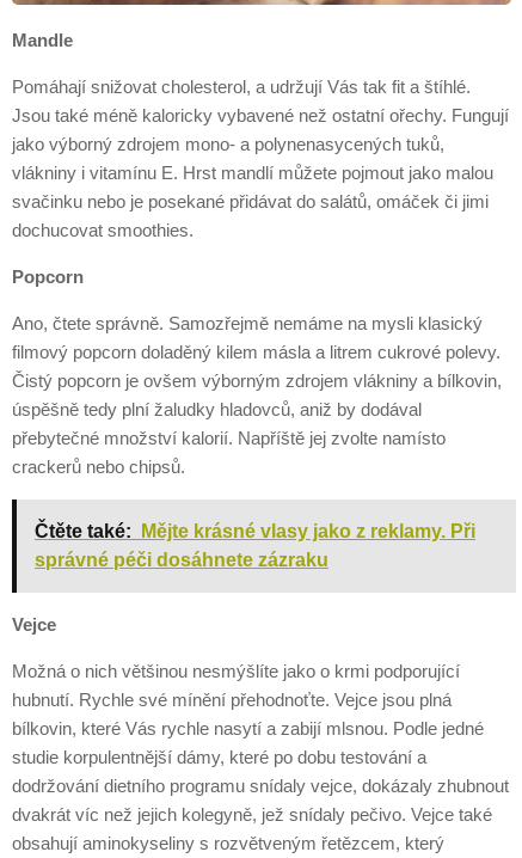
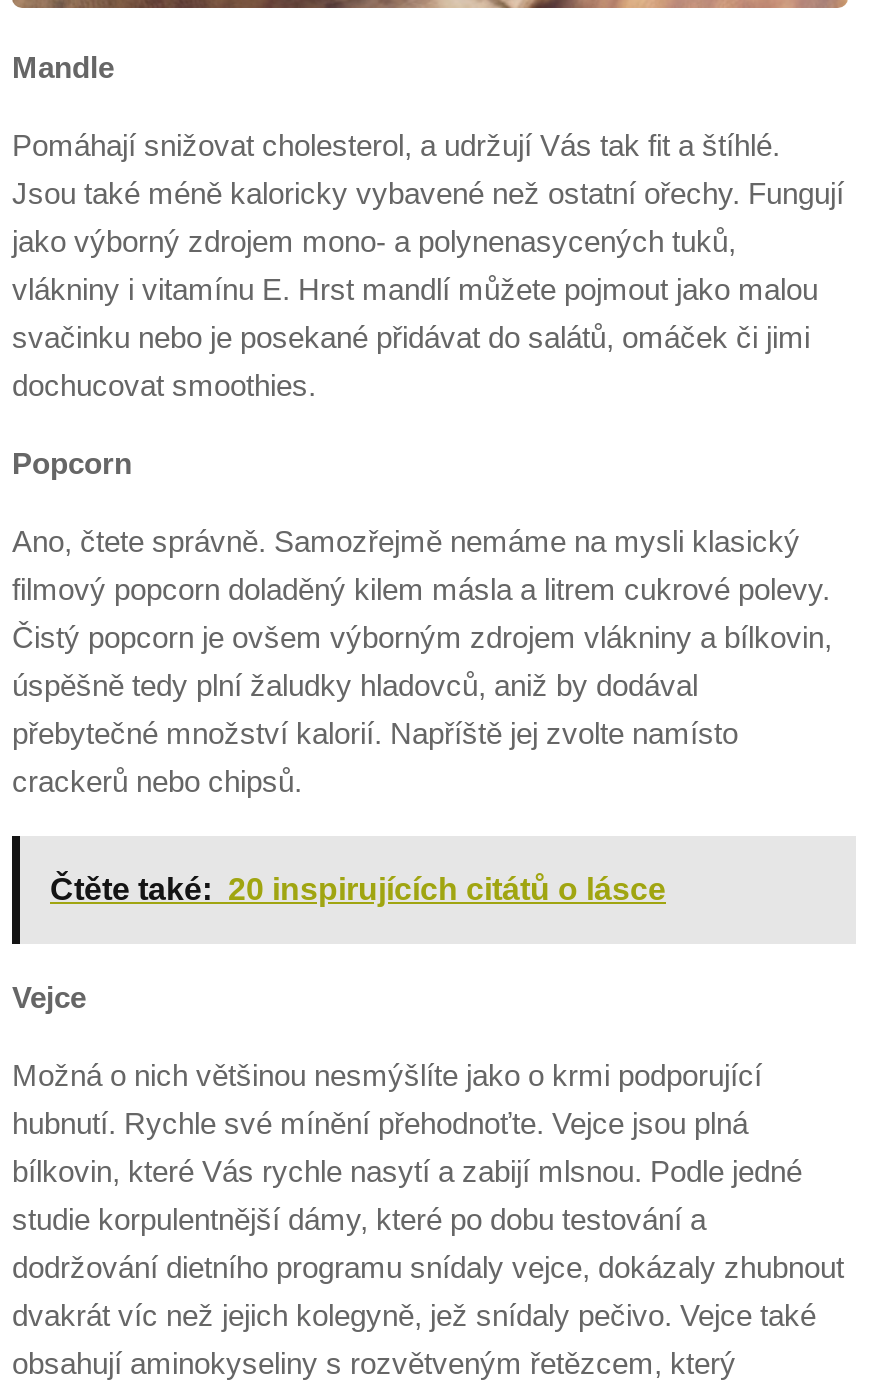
- Čtěte také: Mějte krásné vlasy jako z reklamy. Při
- správné péči dosáhnete zázraku
+ Čtěte také: 20 inspirujících citátů o lásce
